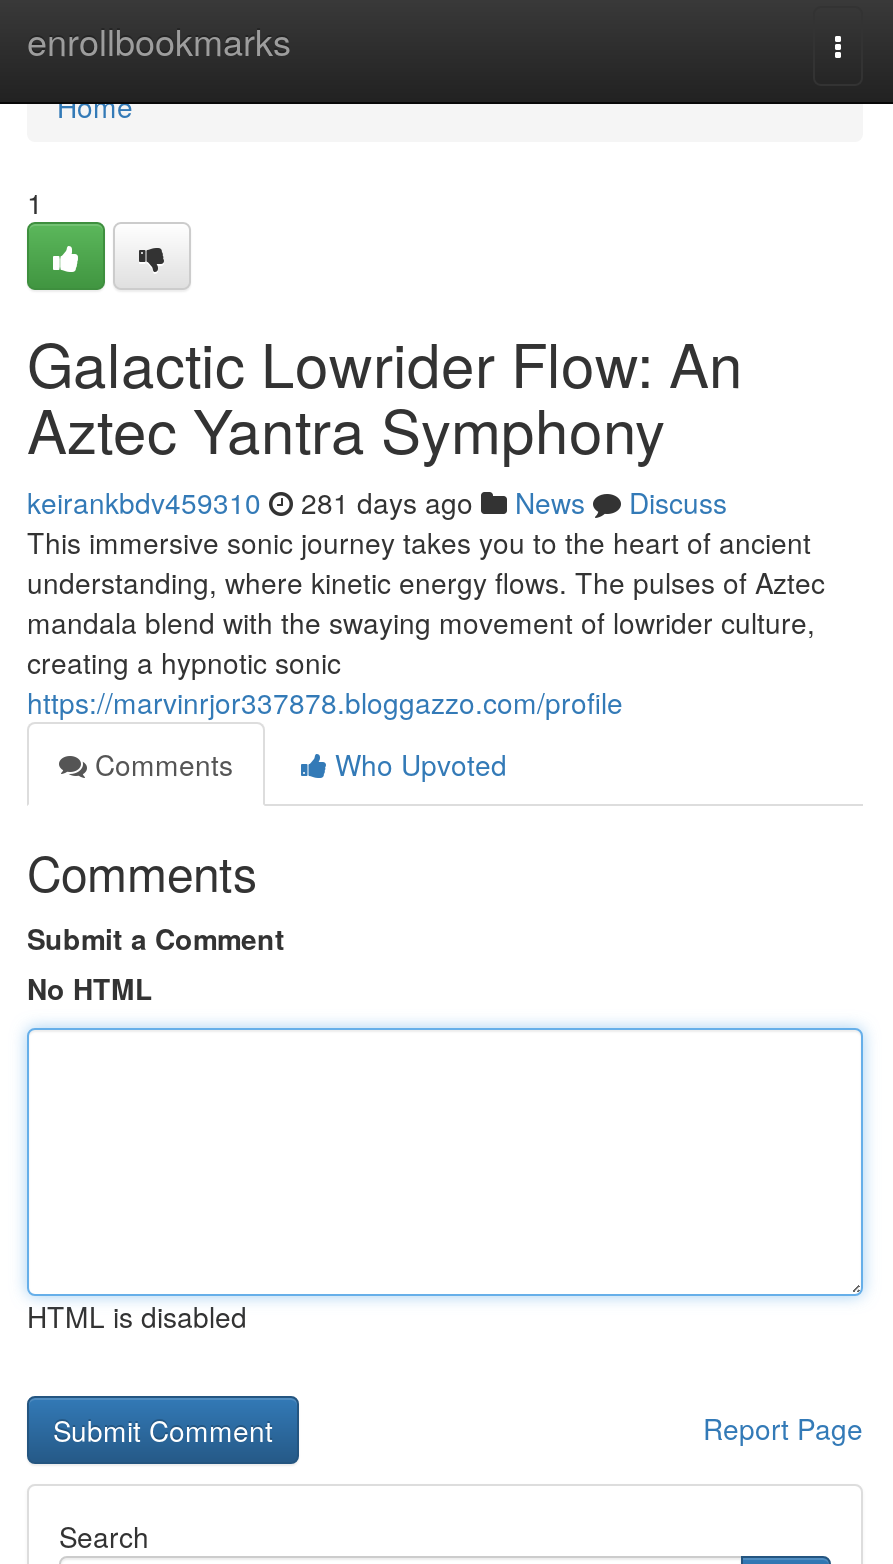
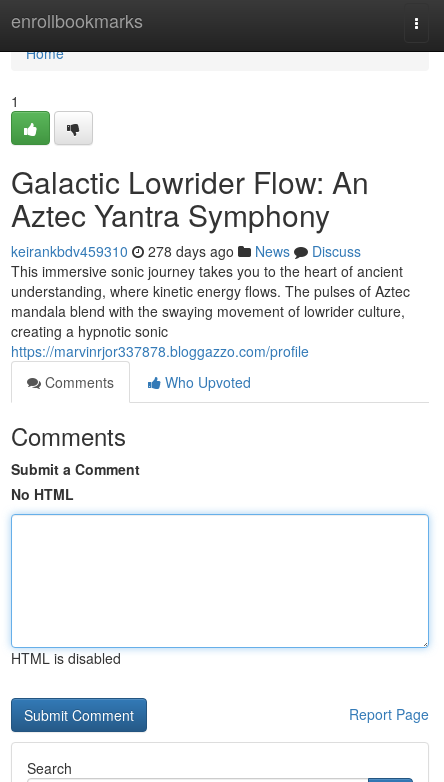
- keirankbdv459310 281 days ago News Discuss
+ keirankbdv459310 278 days ago News Discuss
